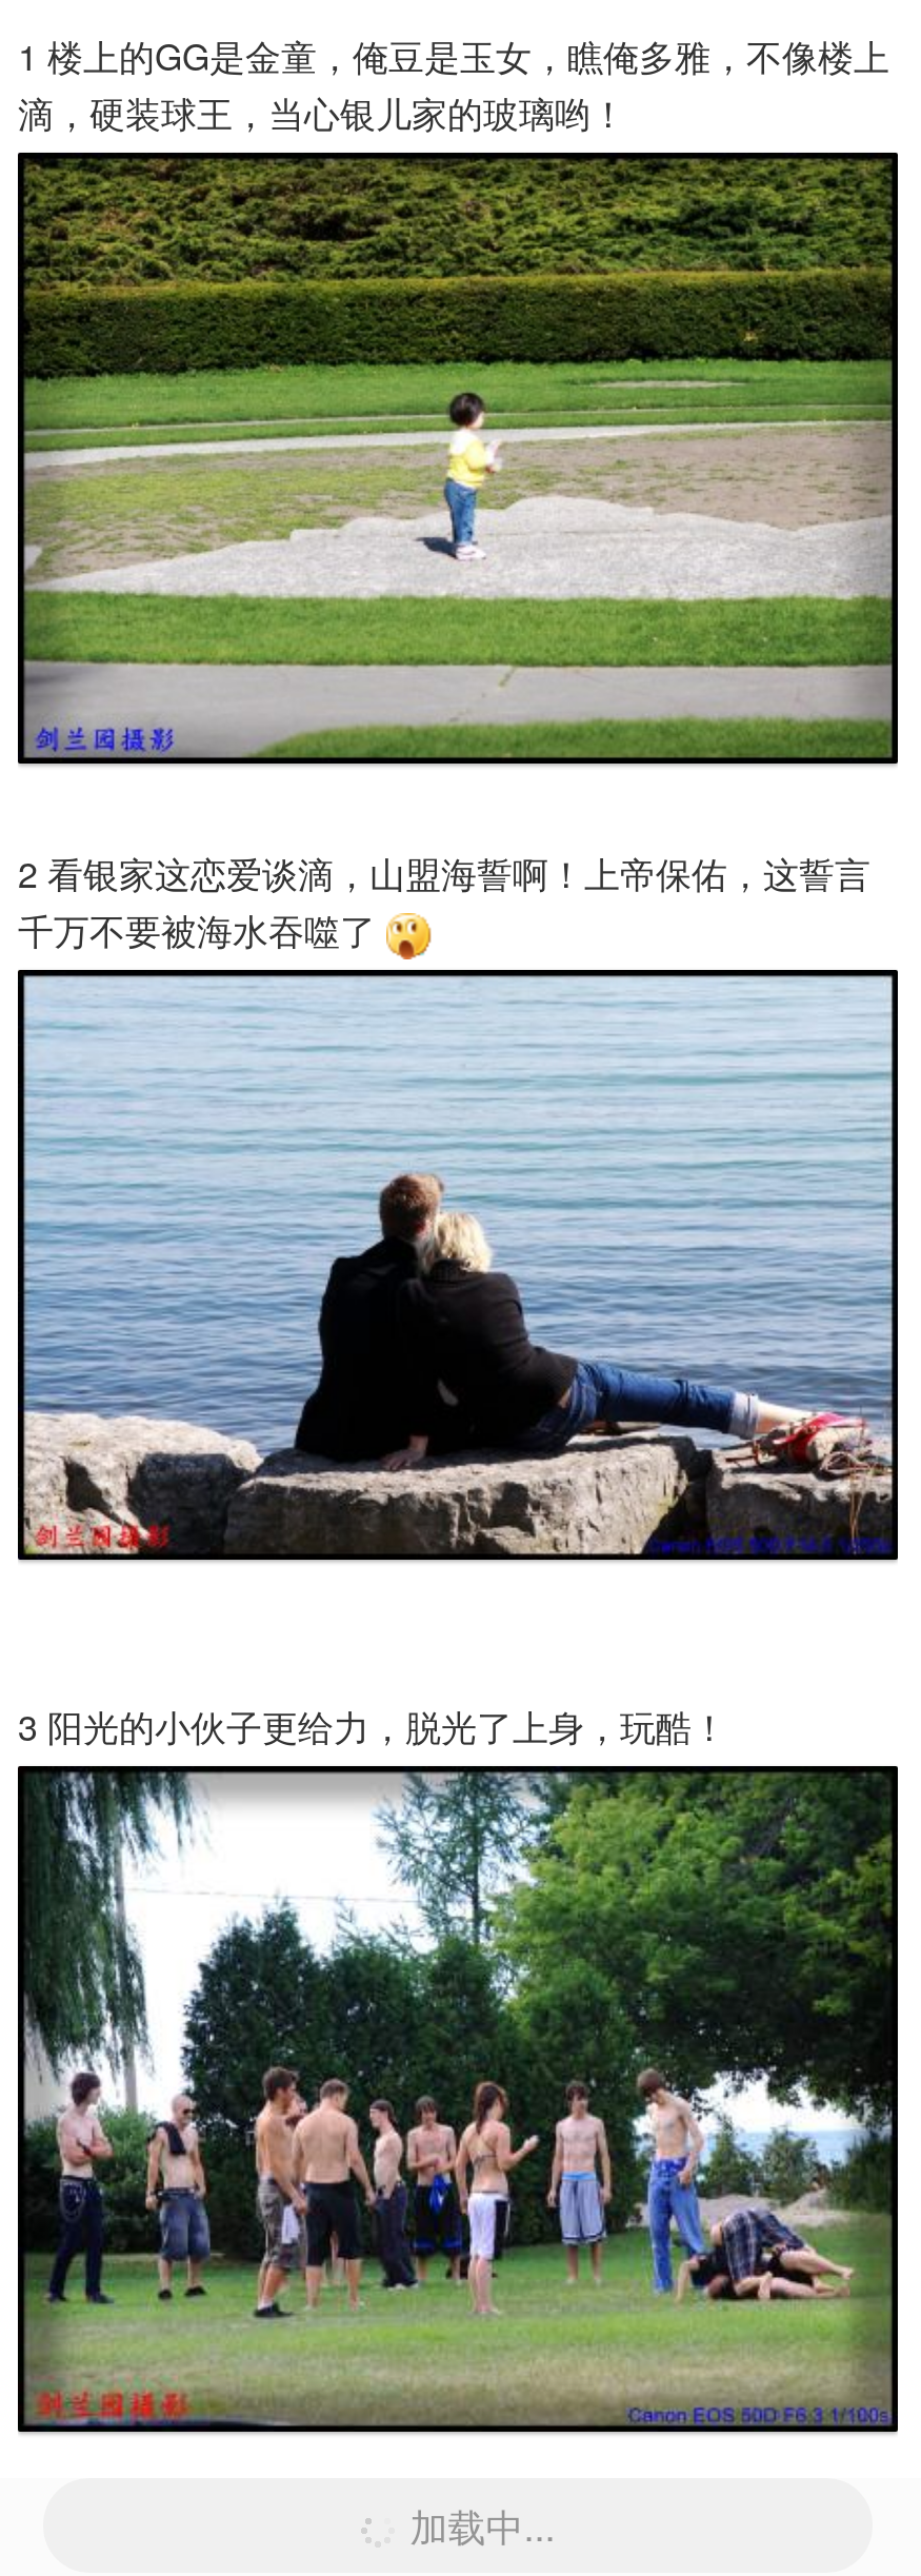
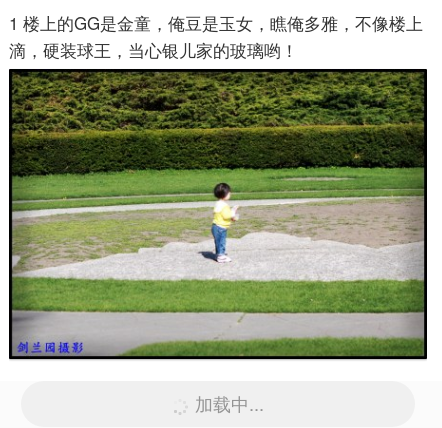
- [image]
- 2 看银家这恋爱谈滴，山盟海誓啊！上帝保佑，这誓言
- 千万不要被海水吞噬了

- 3 阳光的小伙子更给力，脱光了上身，玩酷！

- [image]
